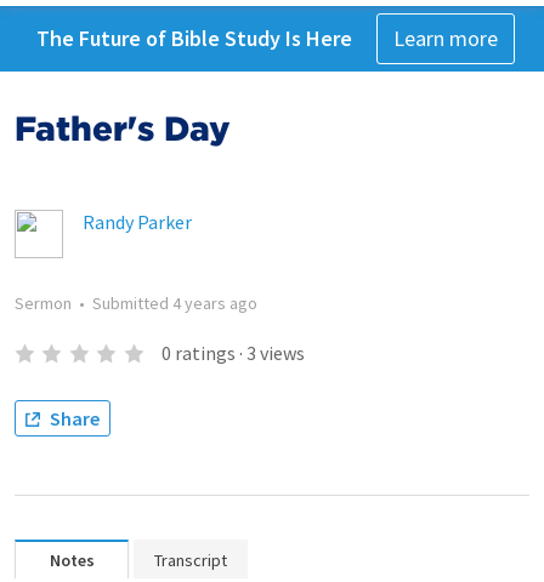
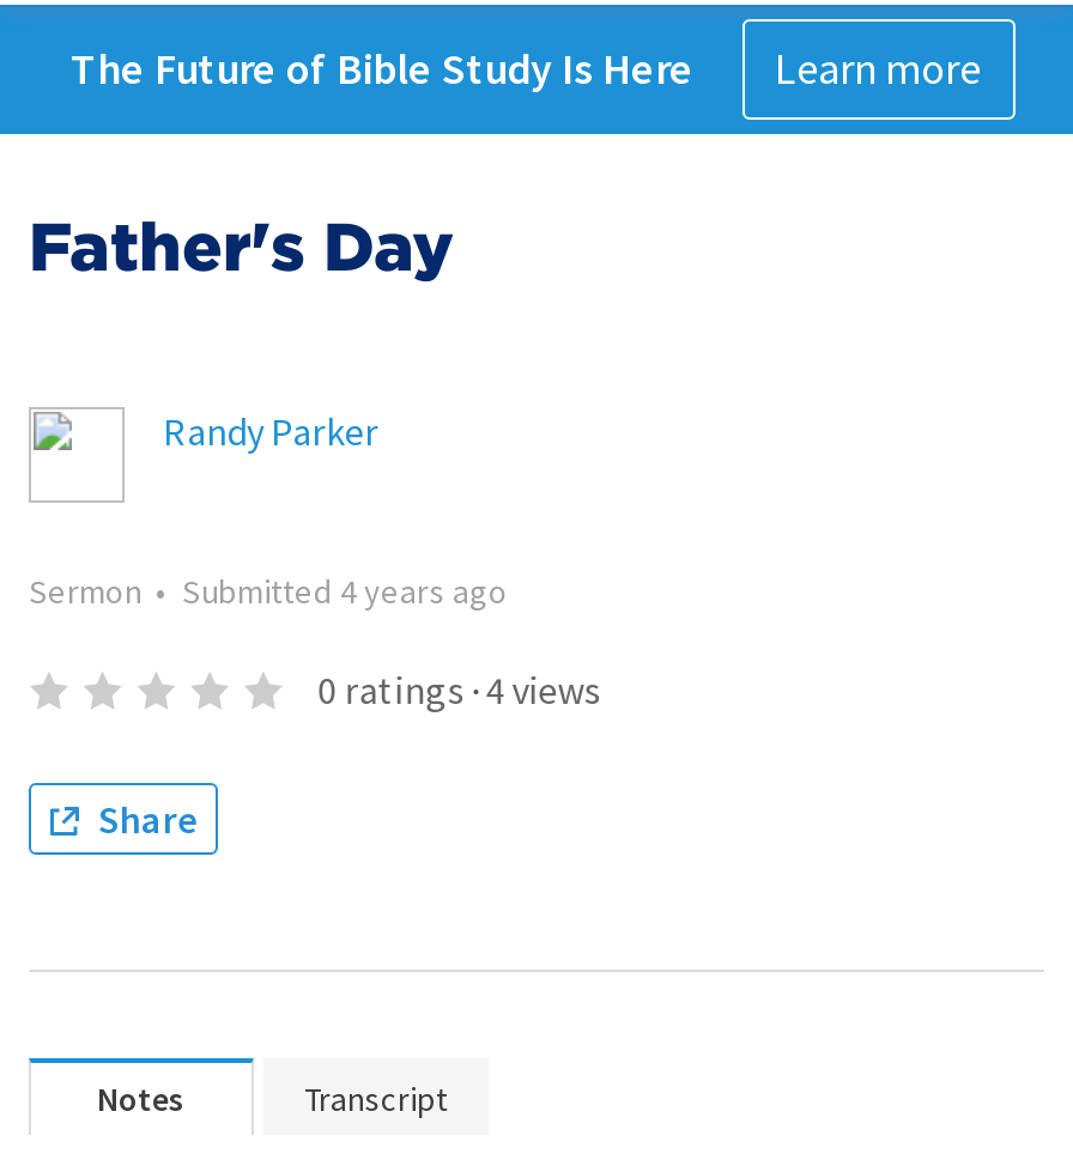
- 0 ratings · 3 views
+ 0 ratings · 4 views
